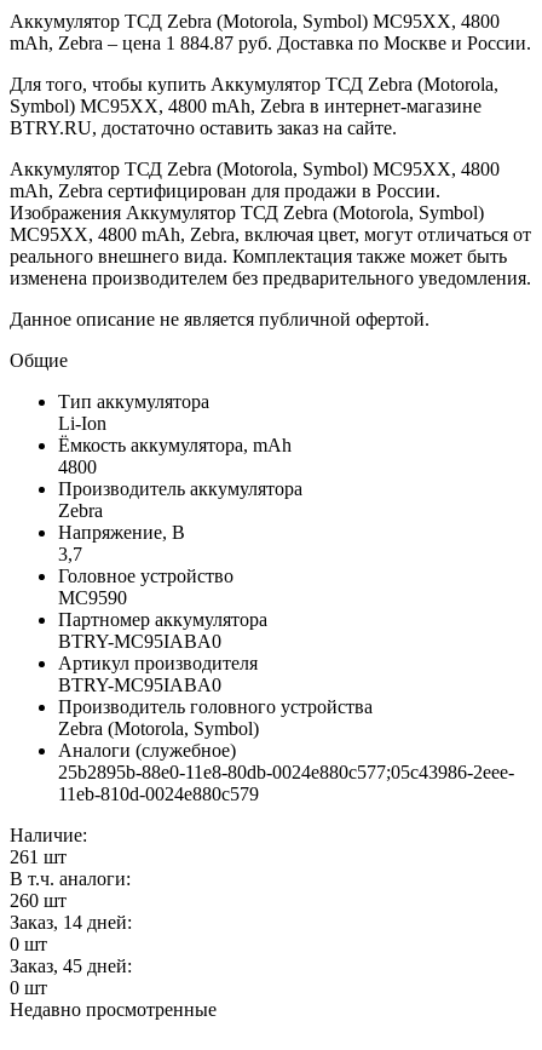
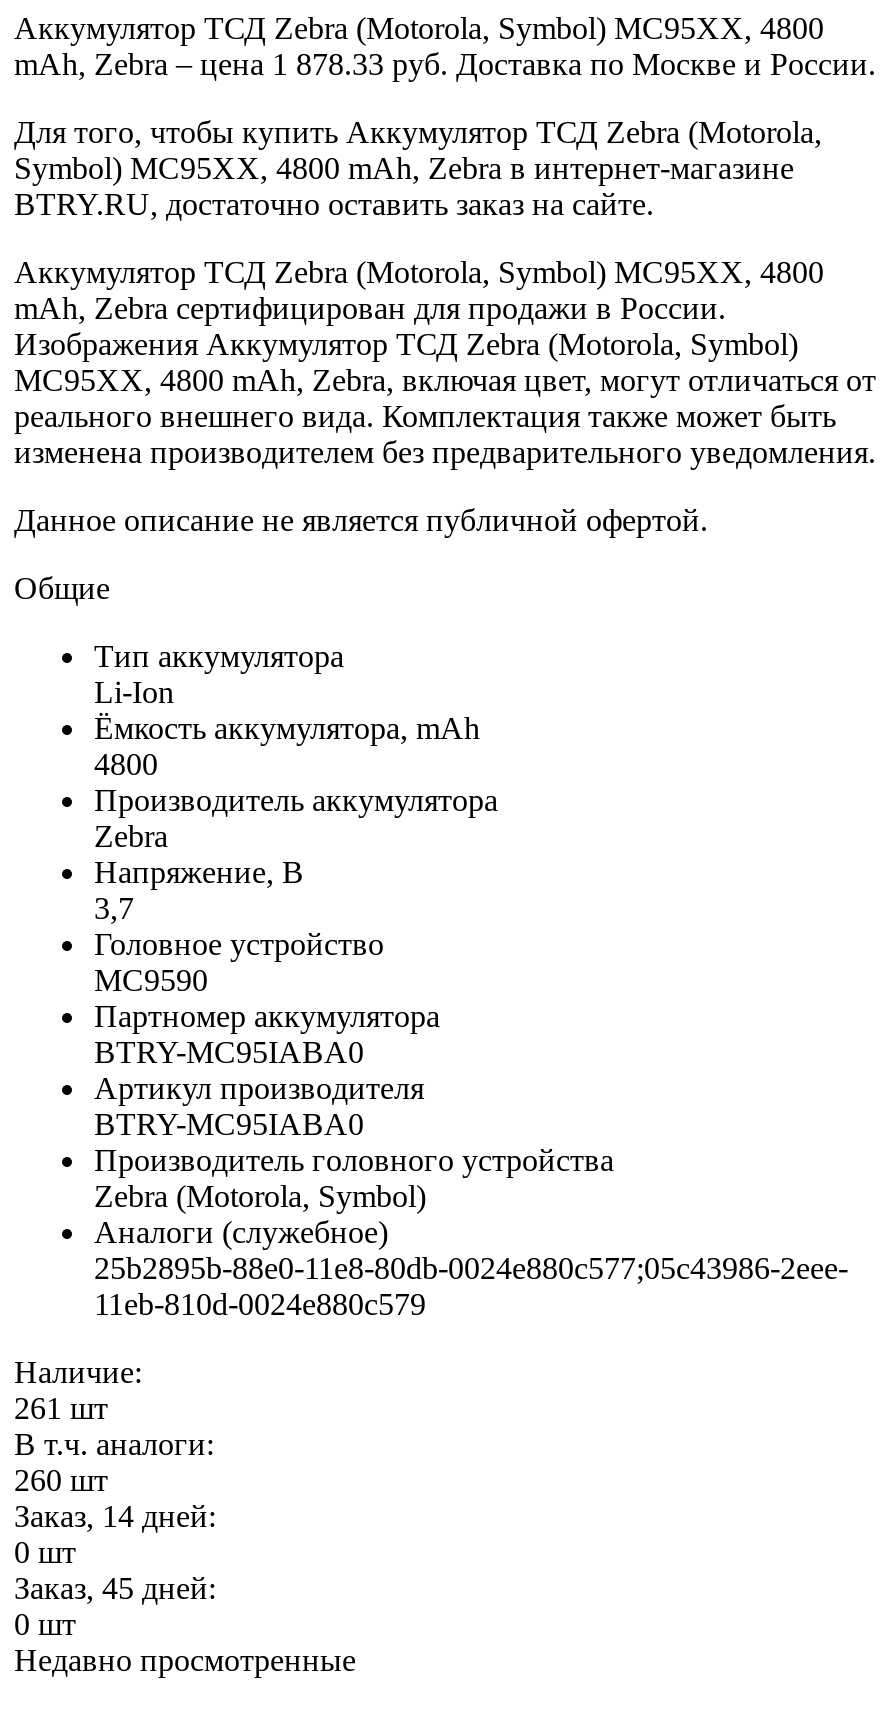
- mAh, Zebra – цена 1 884.87 руб. Доставка по Москве и России.
+ mAh, Zebra – цена 1 878.33 руб. Доставка по Москве и России.
